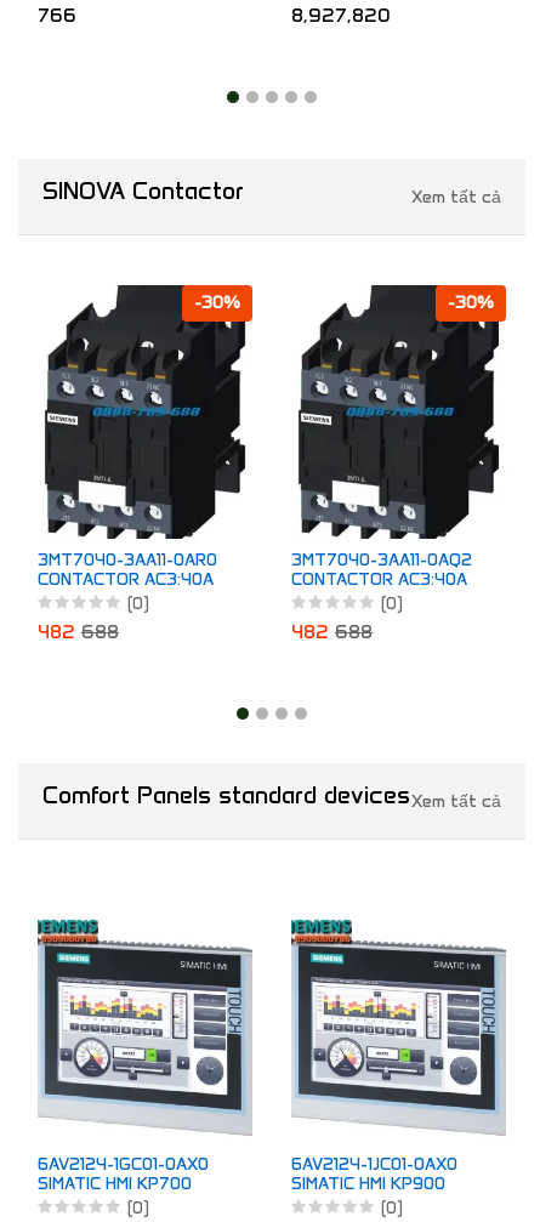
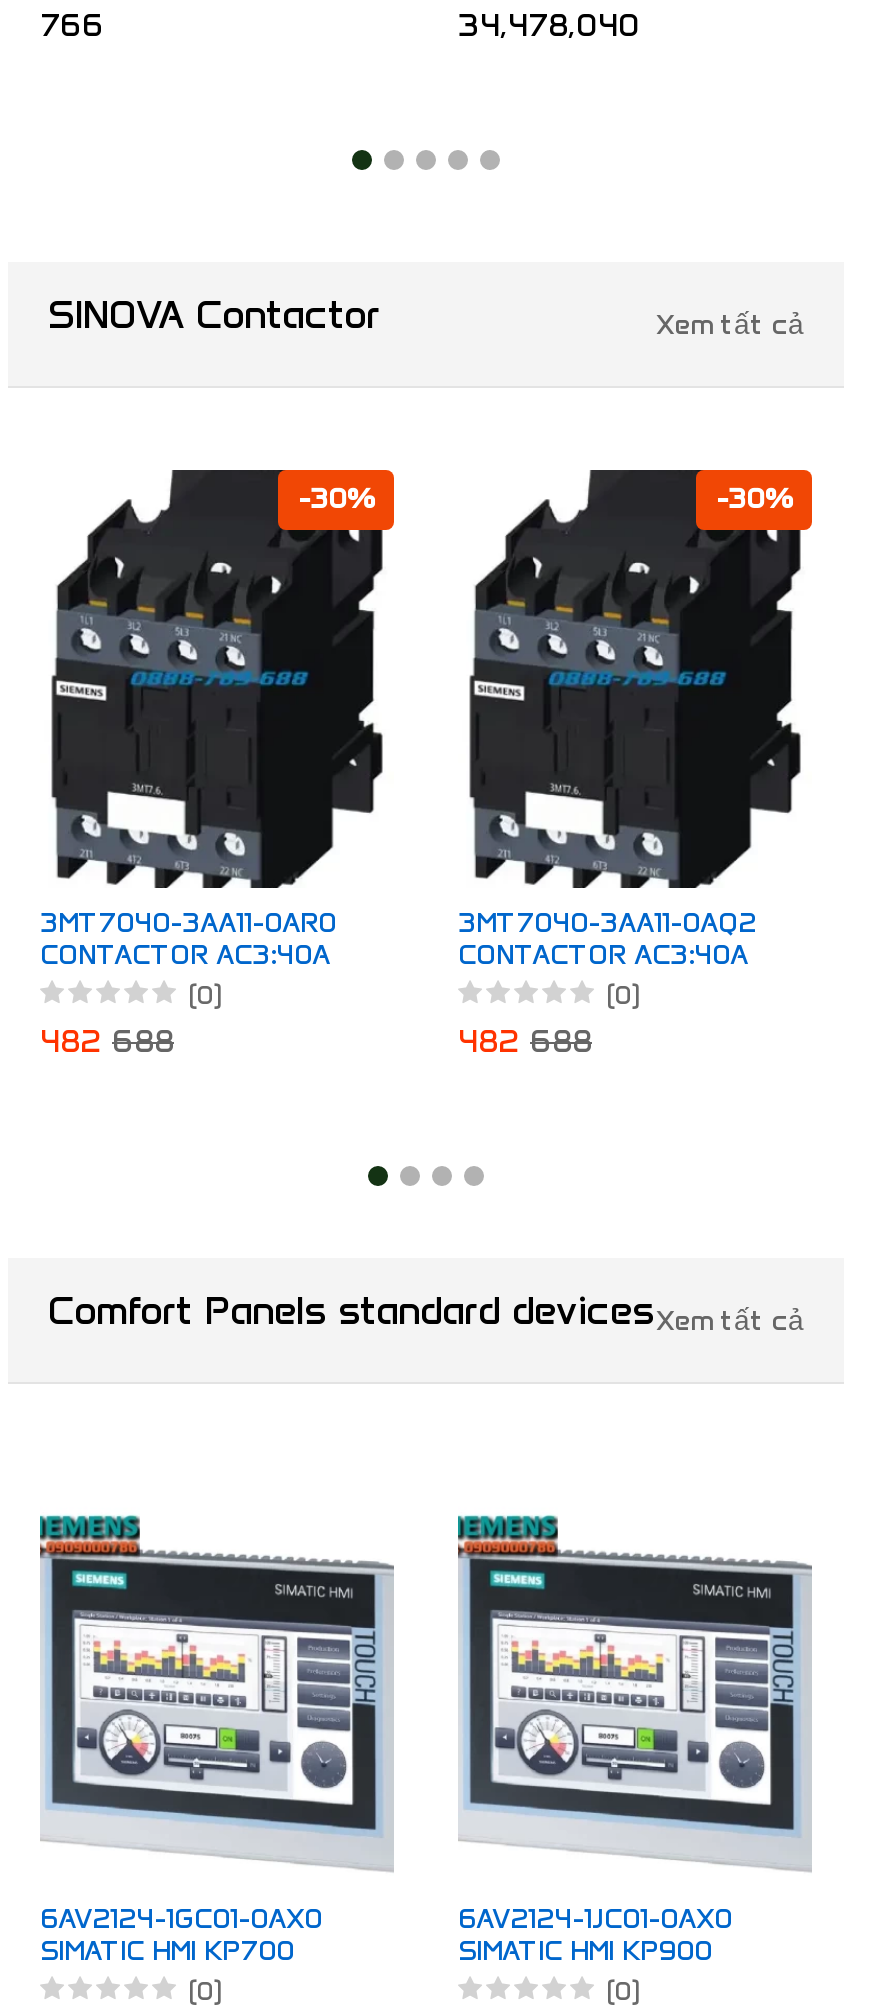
- 8,927,820
+ 34,478,040
